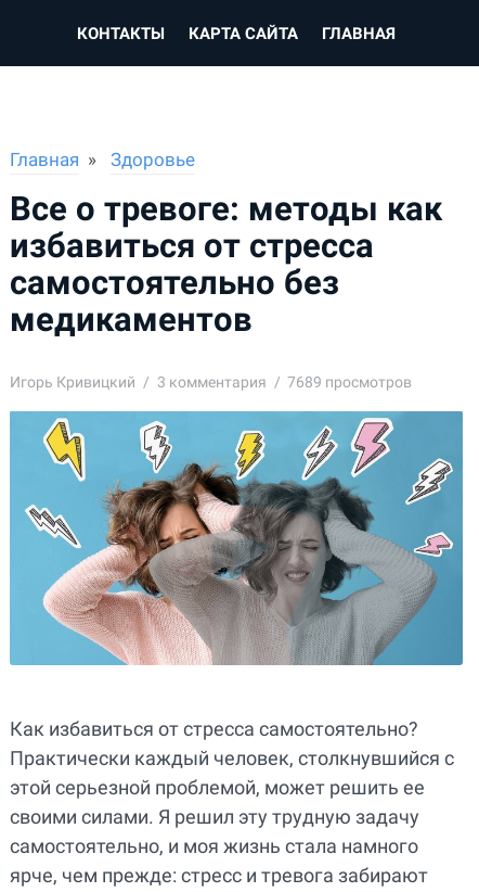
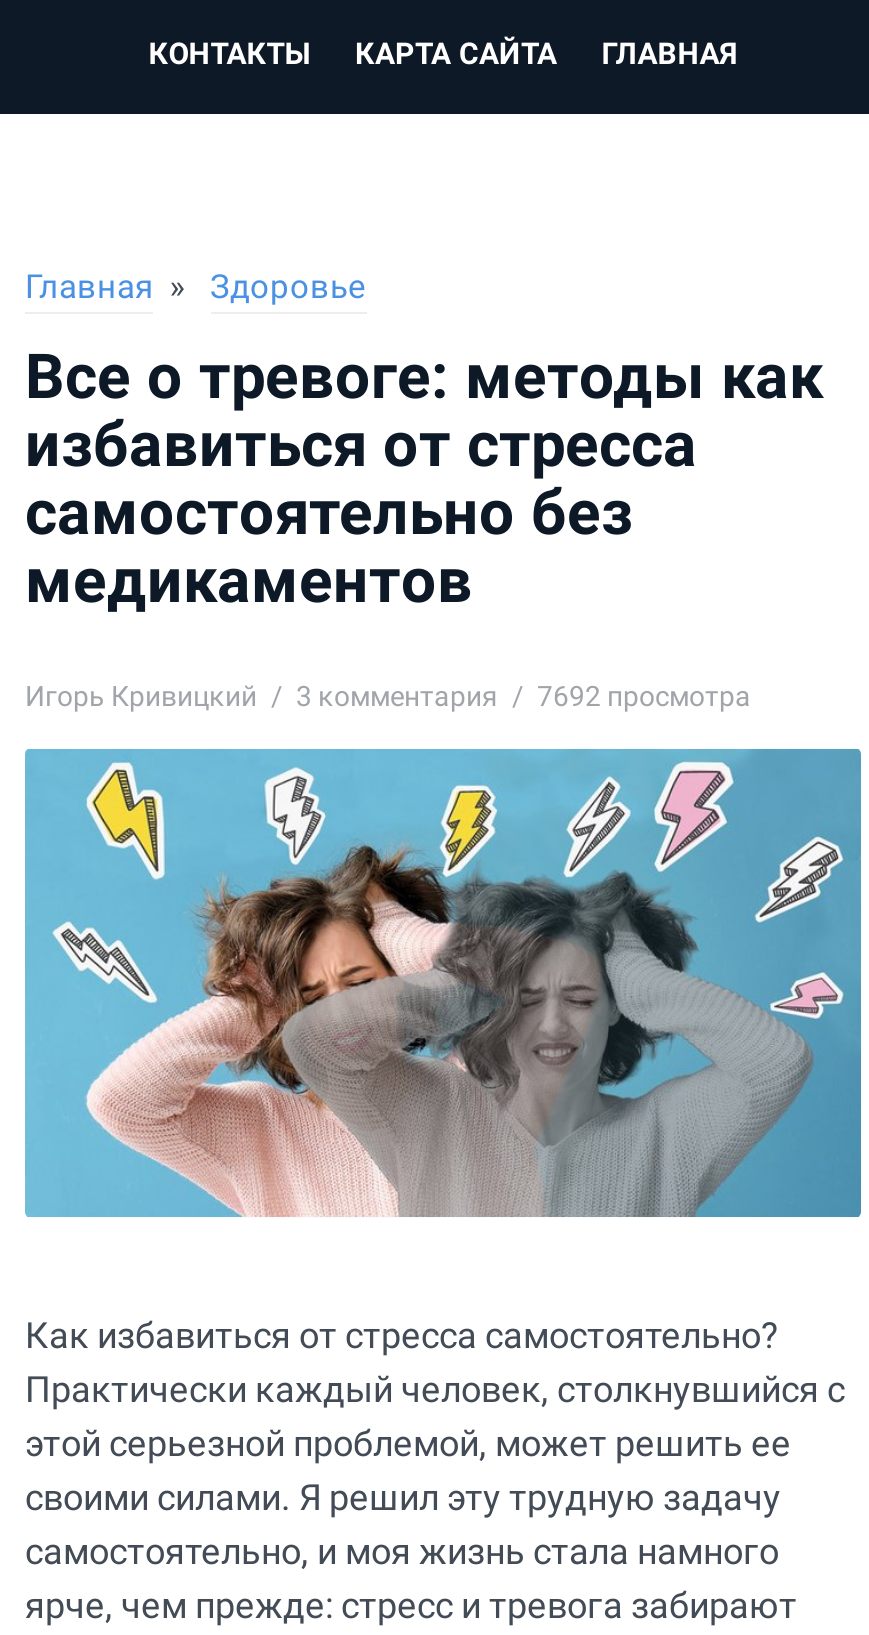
- Игорь Кривицкий 3 комментария 7689 просмотров
+ Игорь Кривицкий 3 комментария 7692 просмотра
